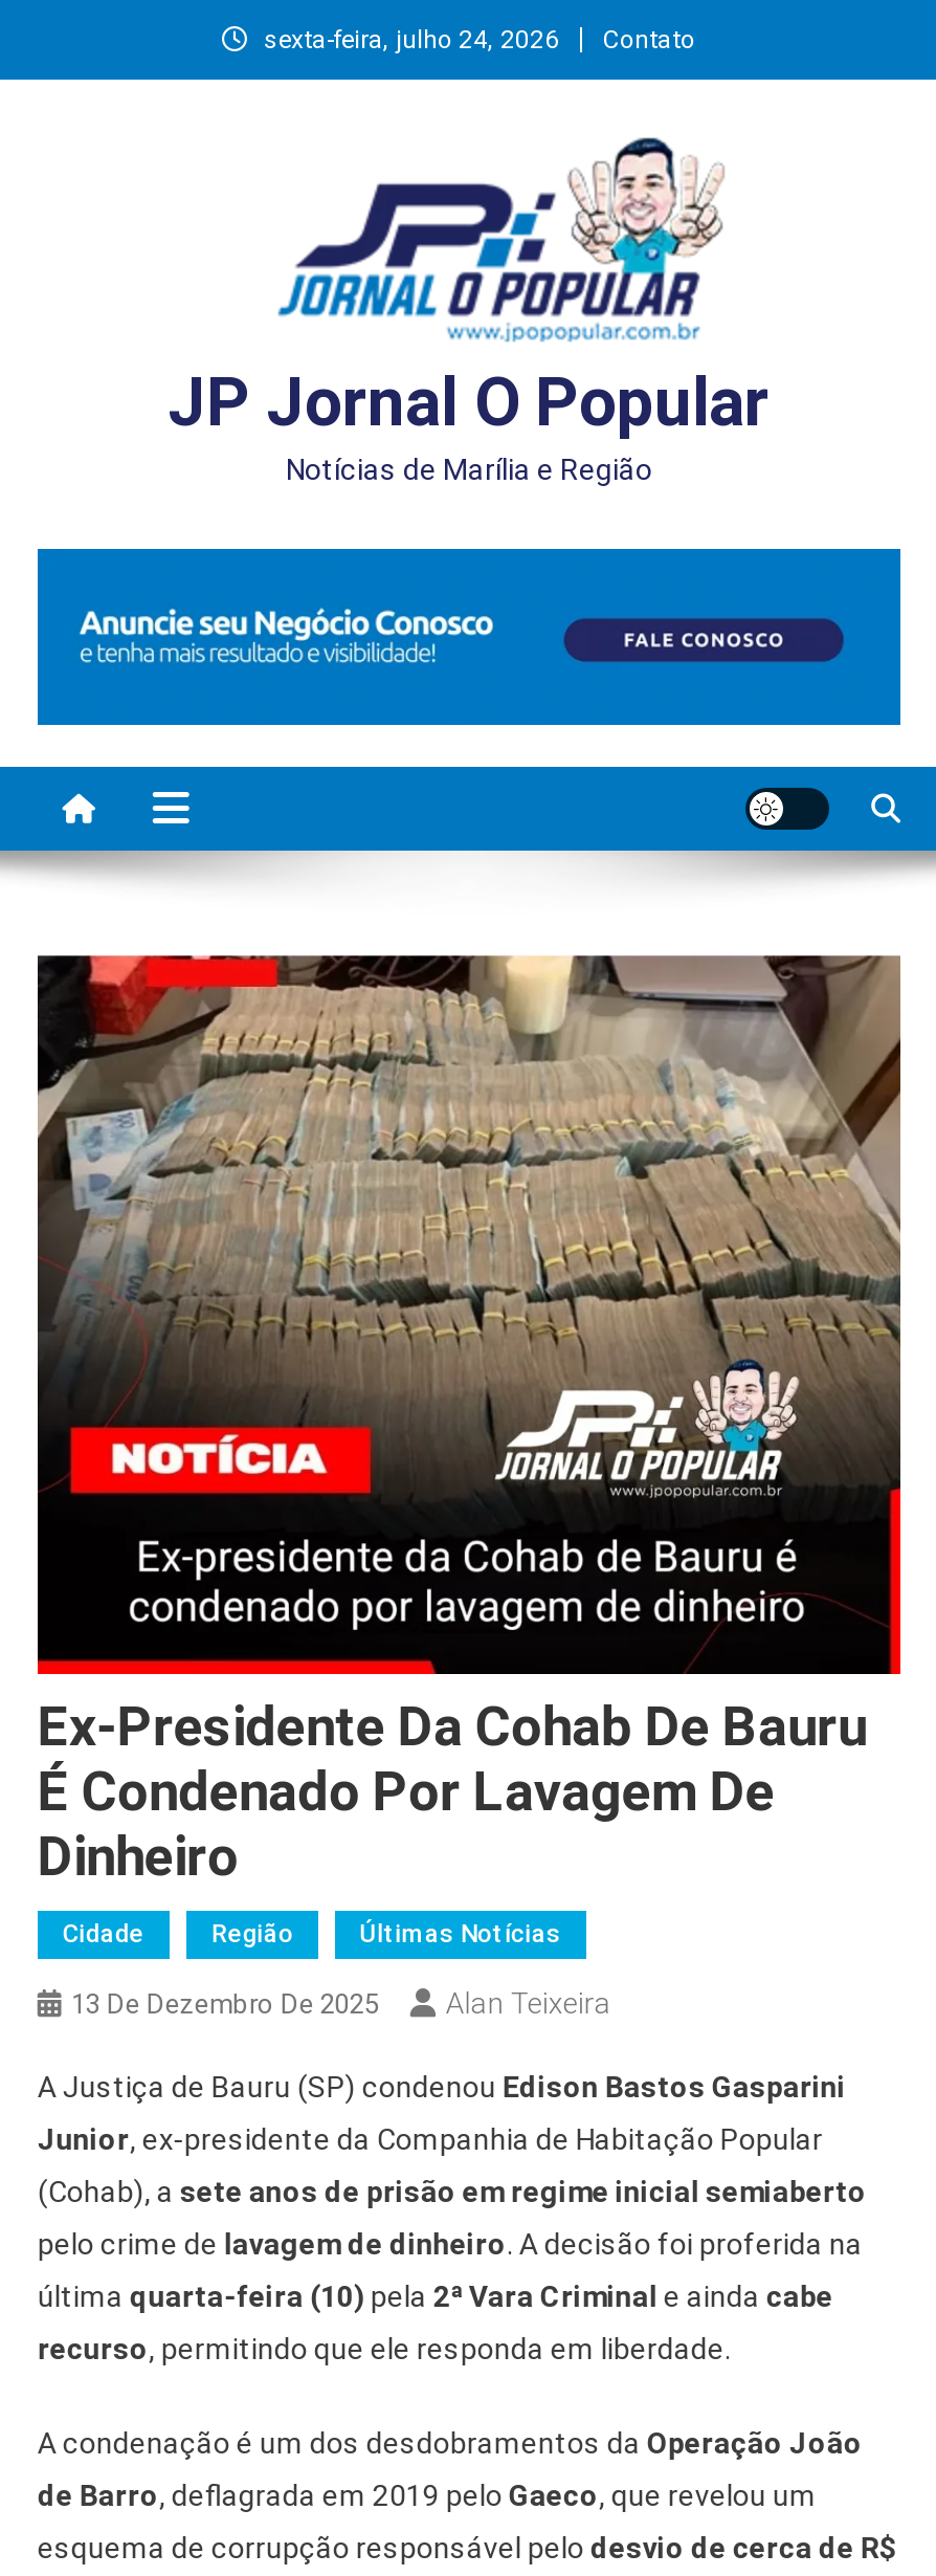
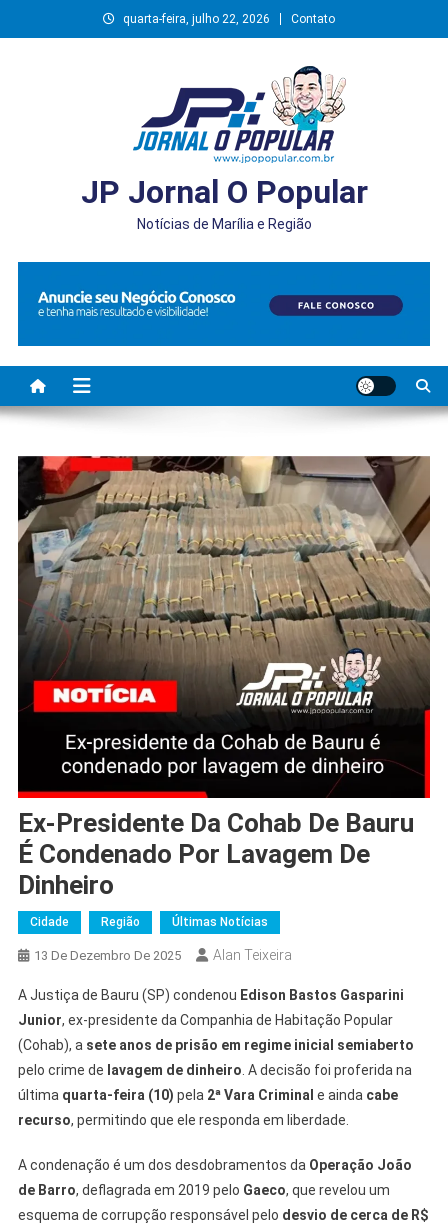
- sexta-feira, julho 24, 2026
+ quarta-feira, julho 22, 2026
